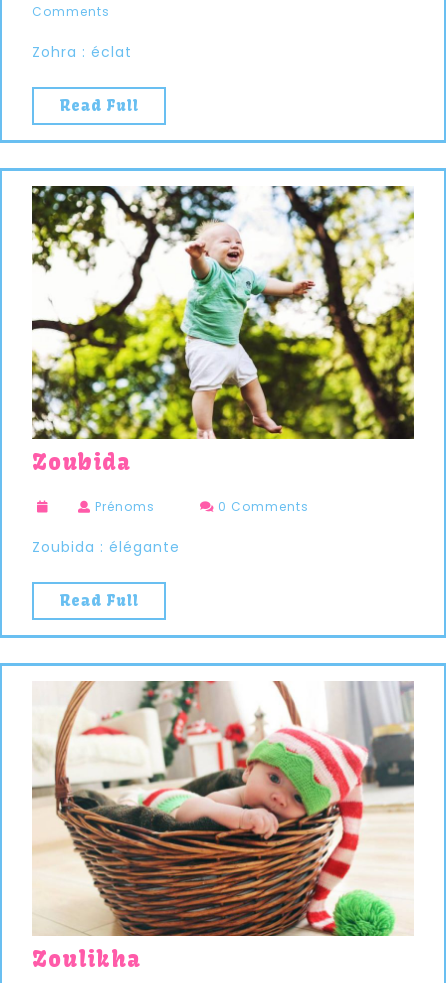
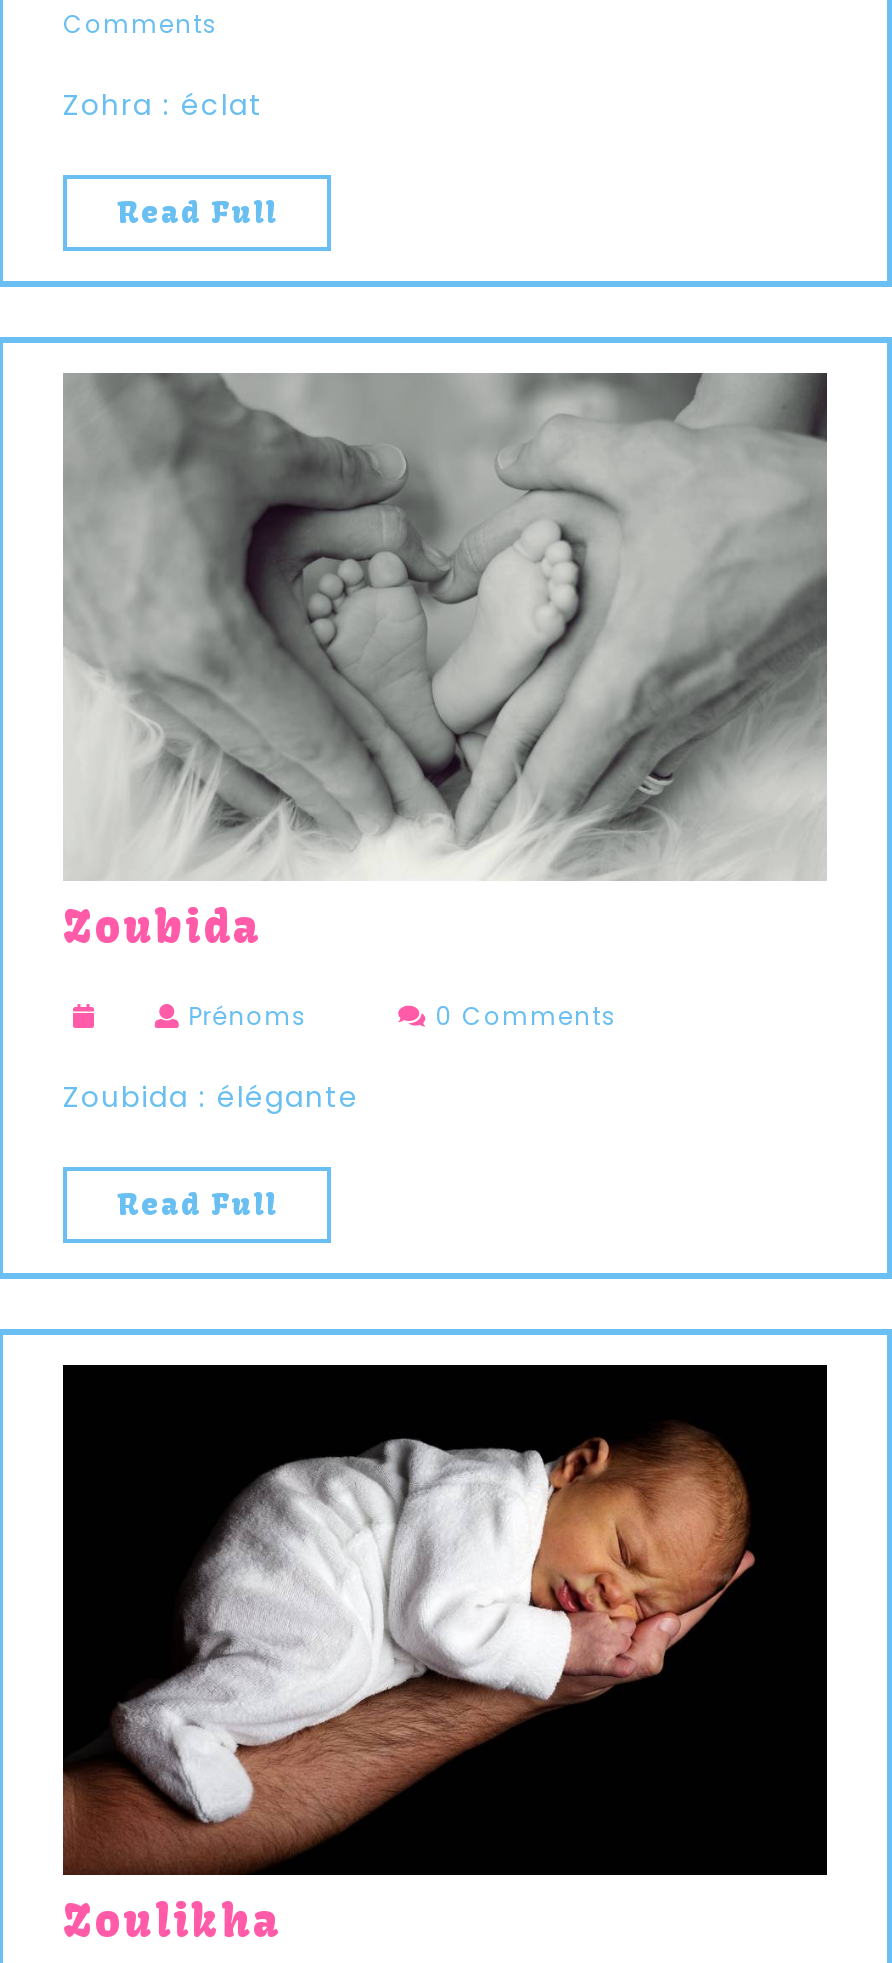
- [image]
+ [image]

- [image]
+ [image]
